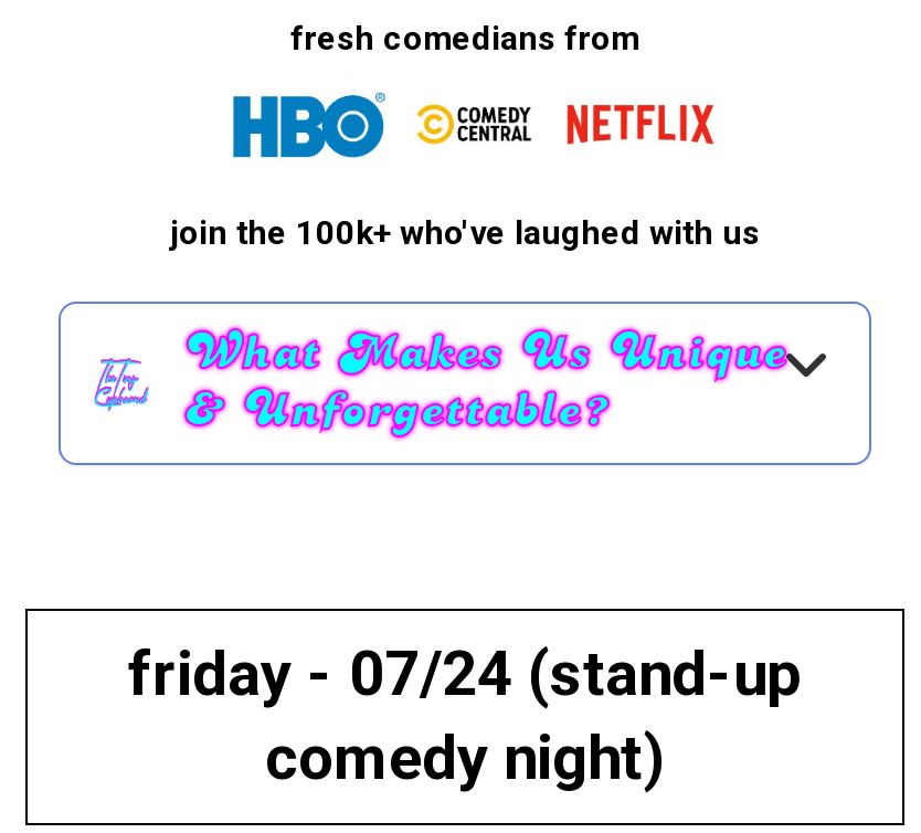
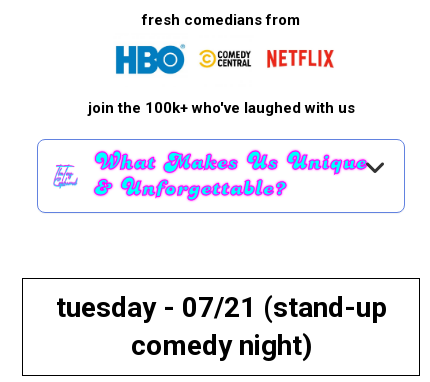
- friday - 07/24 (stand-up
+ tuesday - 07/21 (stand-up
